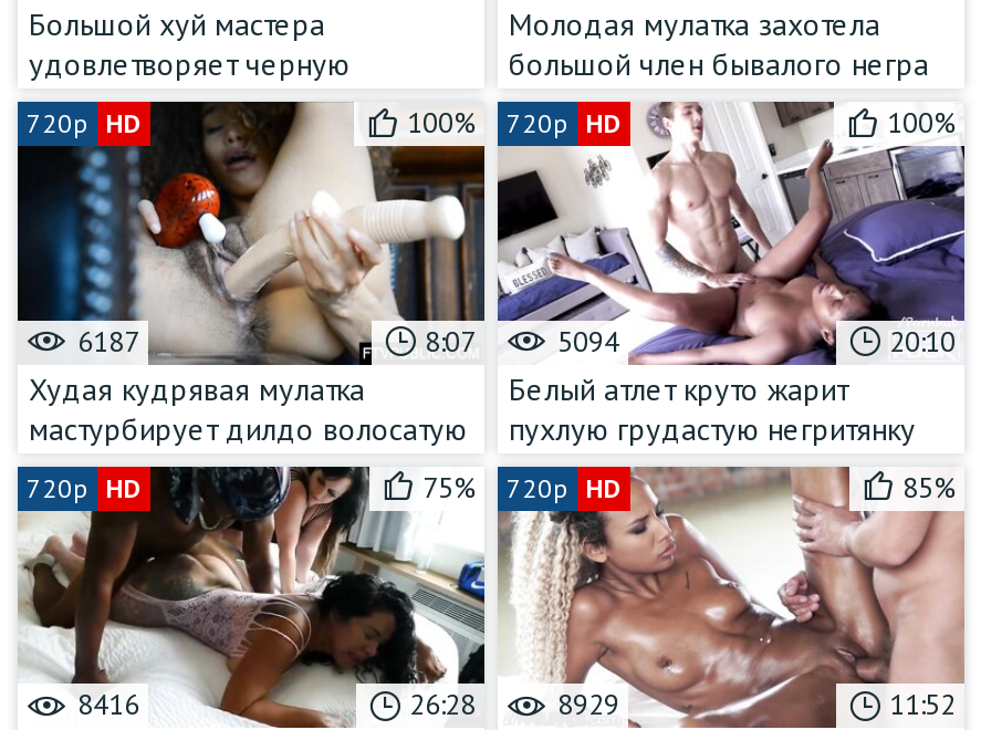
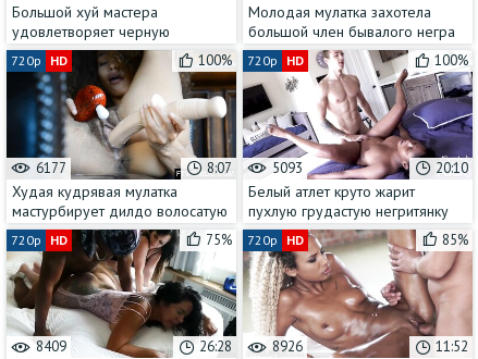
- 6187
+ 6177

- 8:07 5094
+ 8:07 5093

- 8416
+ 8409

- 26:28 8929
+ 26:28 8926
